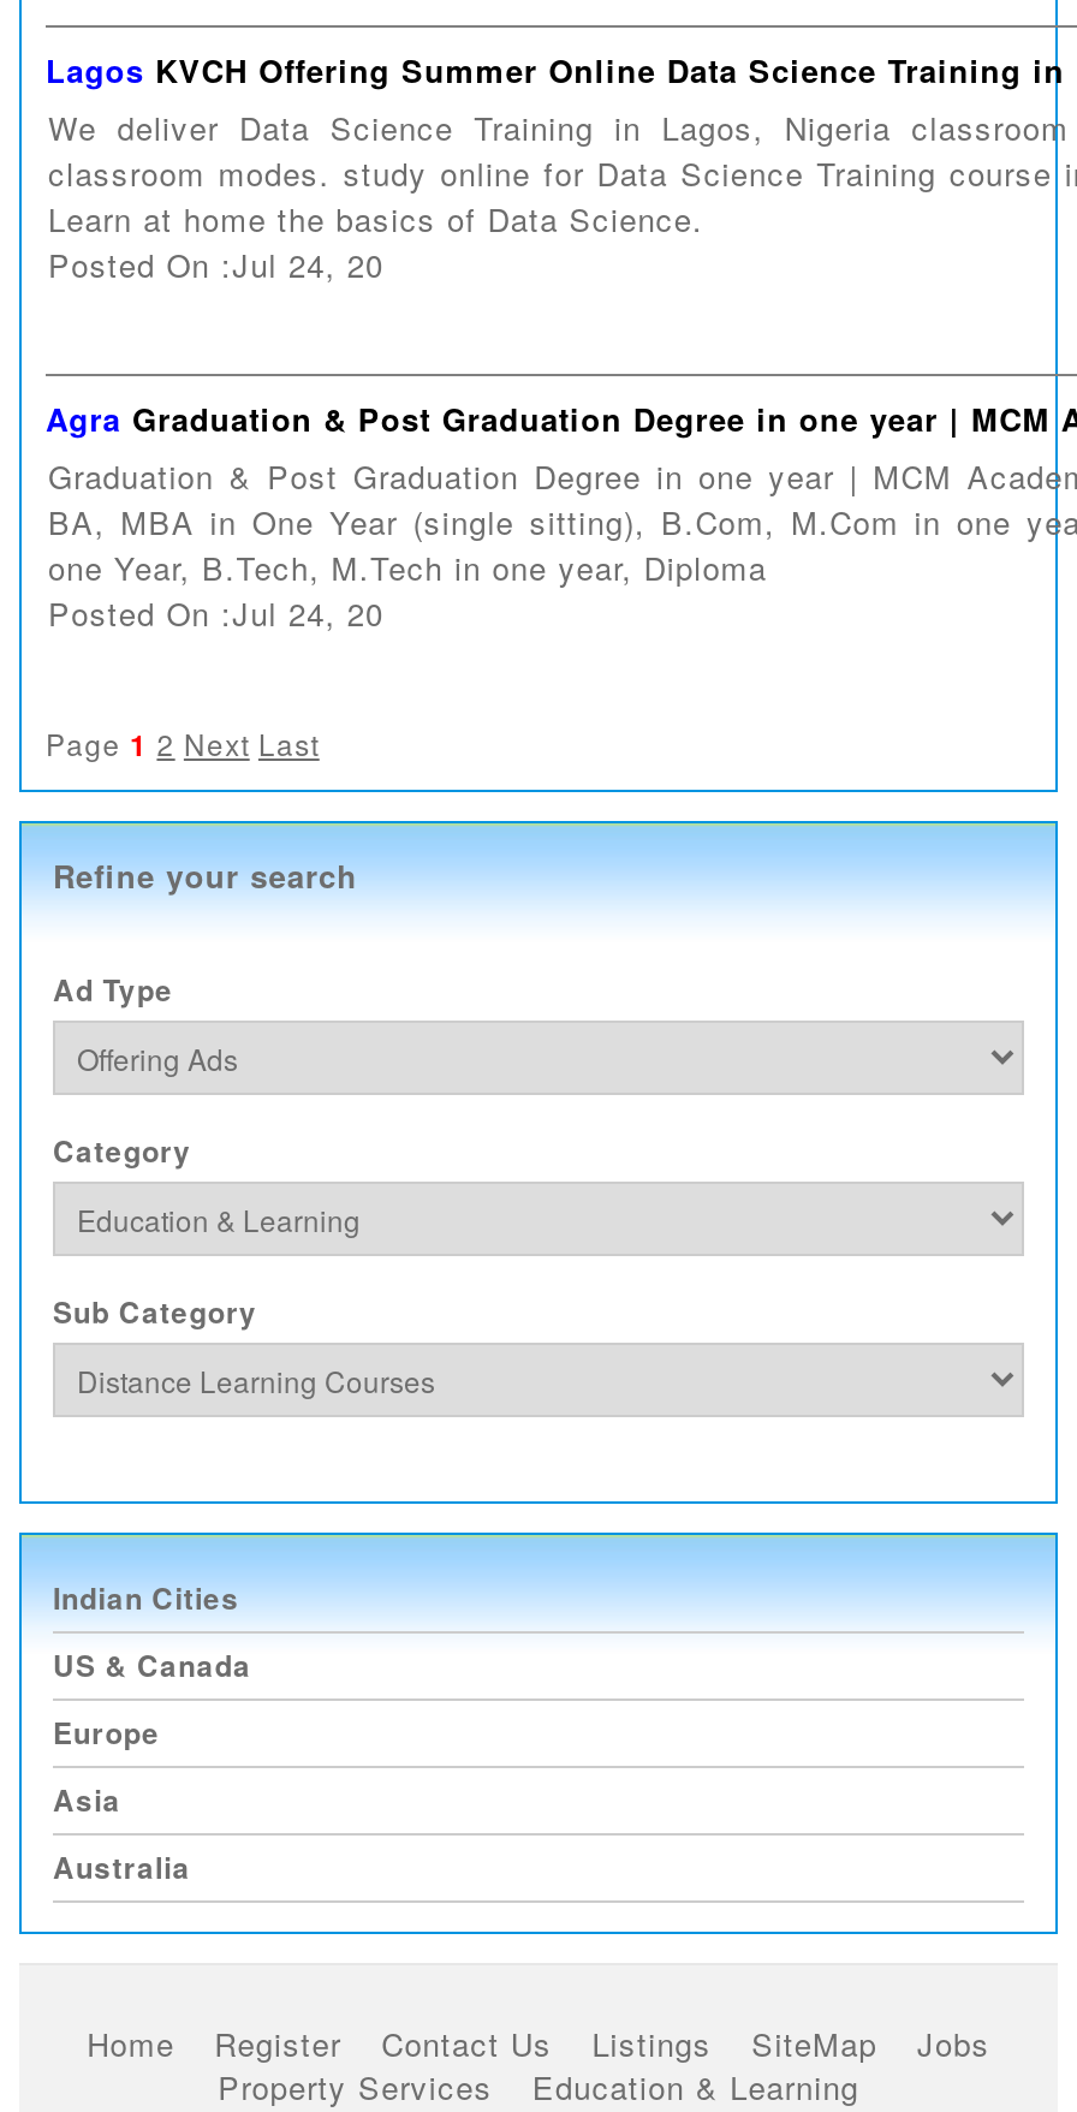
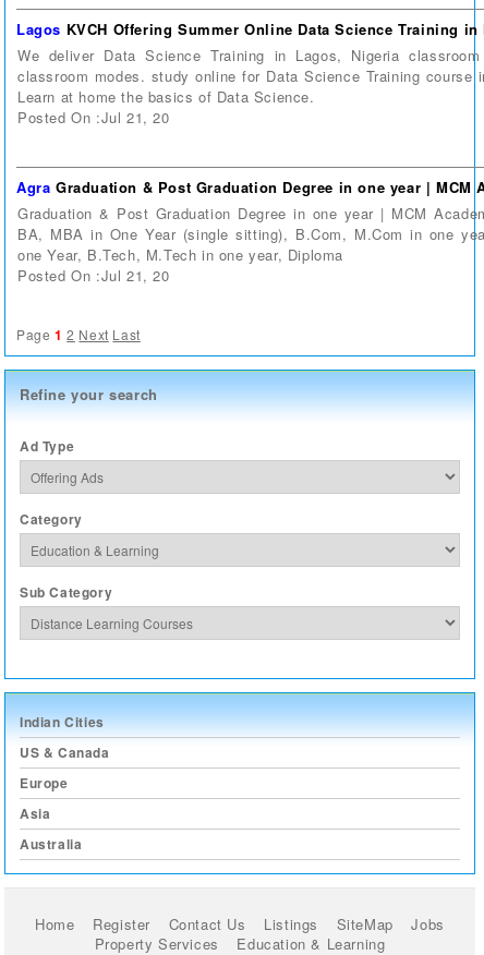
- Posted On :Jul 24, 20
+ Posted On :Jul 21, 20

- Posted On :Jul 24, 20
+ Posted On :Jul 21, 20
